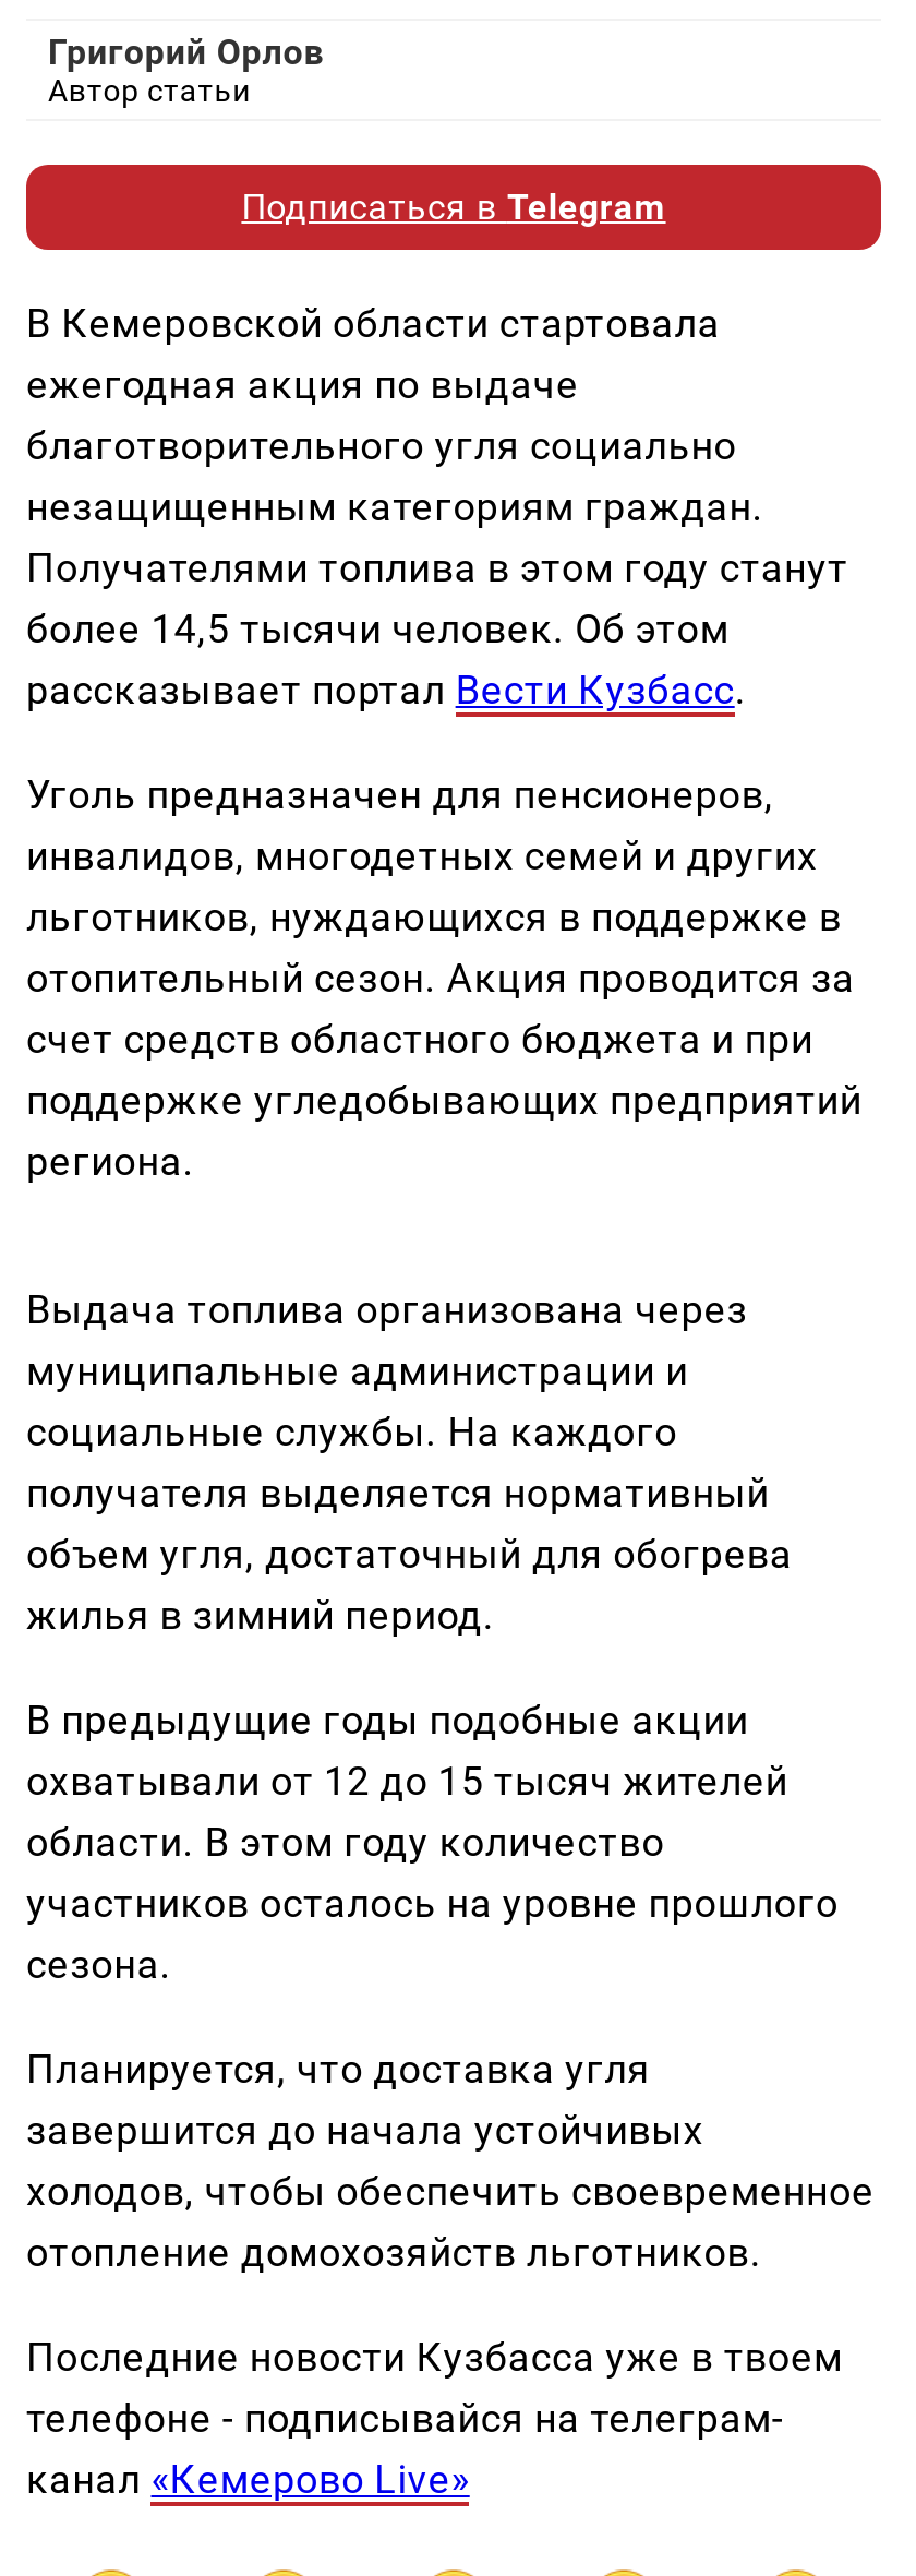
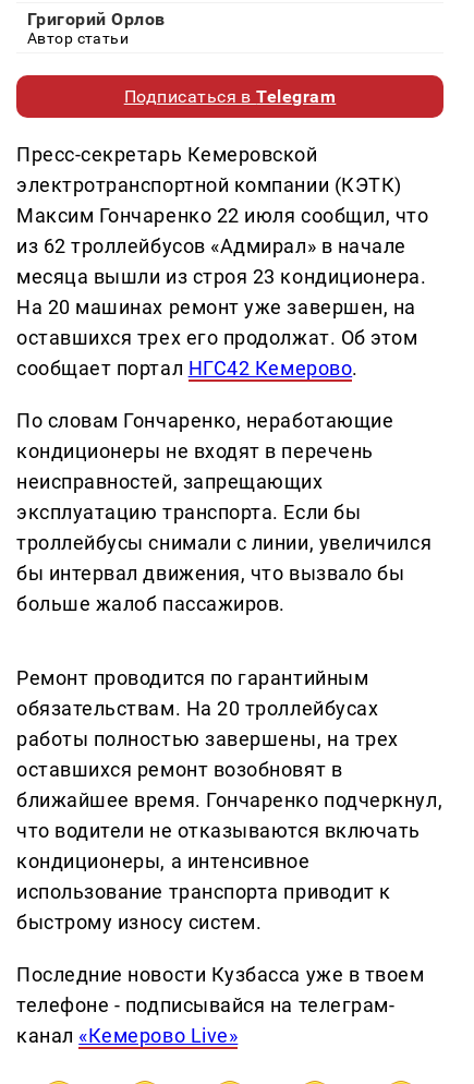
- В Кемеровской области стартовала
- ежегодная акция по выдаче
- благотворительного угля социально
- незащищенным категориям граждан.
- Получателями топлива в этом году станут
- более 14,5 тысячи человек. Об этом
- рассказывает портал Вести Кузбасс.
- Уголь предназначен для пенсионеров,
- инвалидов, многодетных семей и других
- льготников, нуждающихся в поддержке в
- отопительный сезон. Акция проводится за
- счет средств областного бюджета и при
- поддержке угледобывающих предприятий
- региона.
- Выдача топлива организована через
- муниципальные администрации и
- социальные службы. На каждого
- получателя выделяется нормативный
- объем угля, достаточный для обогрева
- жилья в зимний период.
- В предыдущие годы подобные акции
- охватывали от 12 до 15 тысяч жителей
- области. В этом году количество
- участников осталось на уровне прошлого
- сезона.
- Планируется, что доставка угля
- завершится до начала устойчивых
- холодов, чтобы обеспечить своевременное
- отопление домохозяйств льготников.
+ Пресс-секретарь Кемеровской
+ электротранспортной компании (КЭТК)
+ Максим Гончаренко 22 июля сообщил, что
+ из 62 троллейбусов «Адмирал» в начале
+ месяца вышли из строя 23 кондиционера.
+ На 20 машинах ремонт уже завершен, на
+ оставшихся трех его продолжат. Об этом
+ сообщает портал НГС42 Кемерово.
+ По словам Гончаренко, неработающие
+ кондиционеры не входят в перечень
+ неисправностей, запрещающих
+ эксплуатацию транспорта. Если бы
+ троллейбусы снимали с линии, увеличился
+ бы интервал движения, что вызвало бы
+ больше жалоб пассажиров.
+ Ремонт проводится по гарантийным
+ обязательствам. На 20 троллейбусах
+ работы полностью завершены, на трех
+ оставшихся ремонт возобновят в
+ ближайшее время. Гончаренко подчеркнул,
+ что водители не отказываются включать
+ кондиционеры, а интенсивное
+ использование транспорта приводит к
+ быстрому износу систем.
